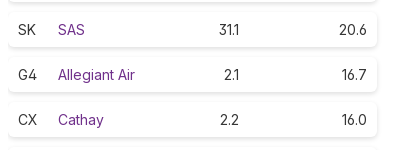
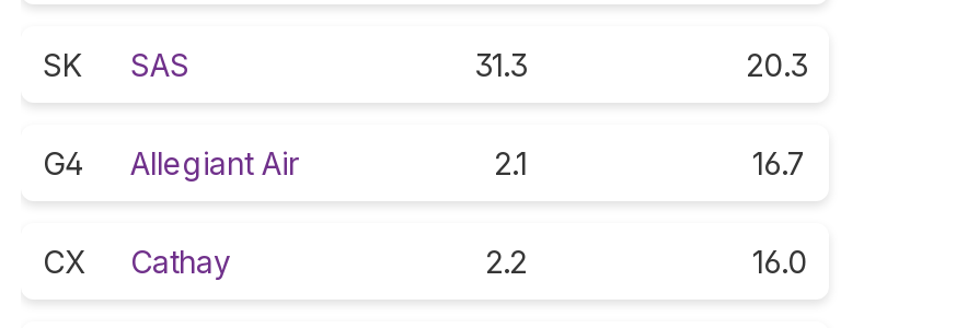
- 31.1
+ 31.3

- 20.6
+ 20.3
